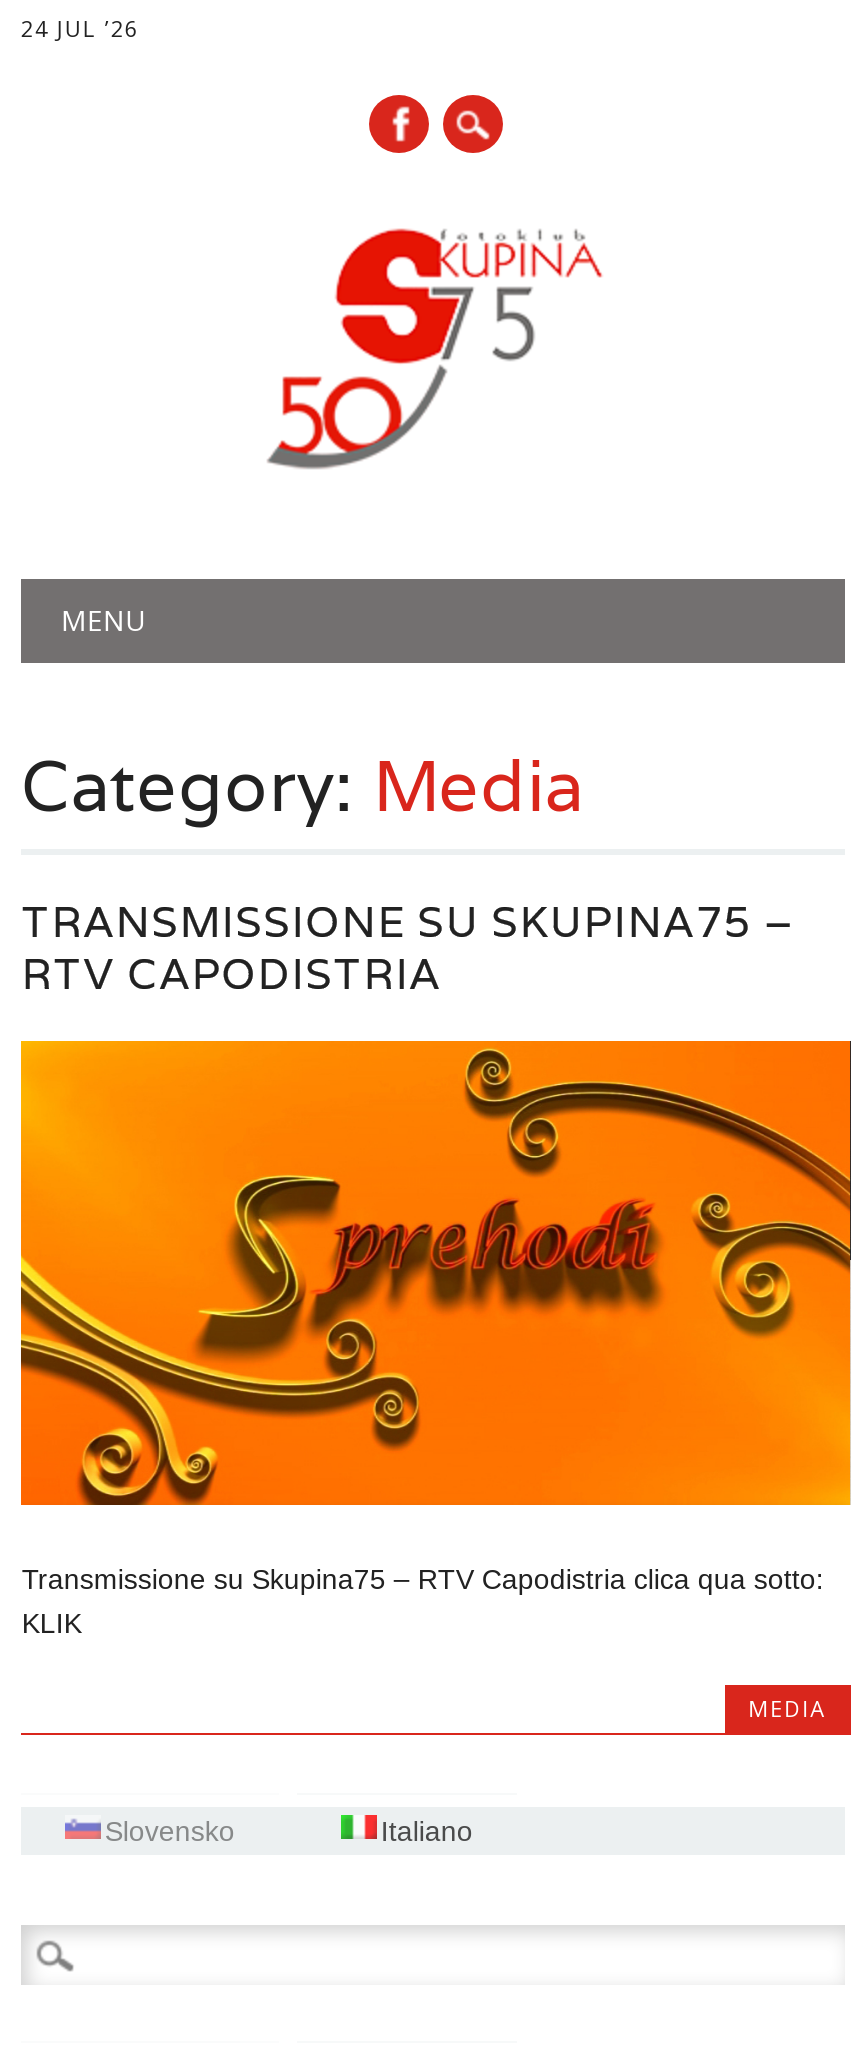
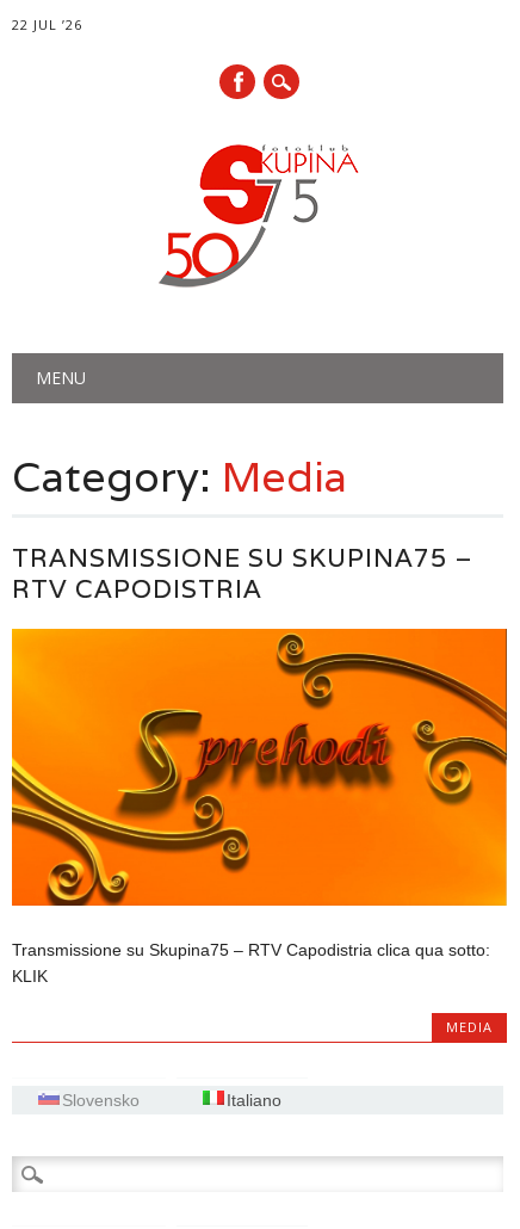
- 24 JUL ’26
+ 22 JUL ’26
